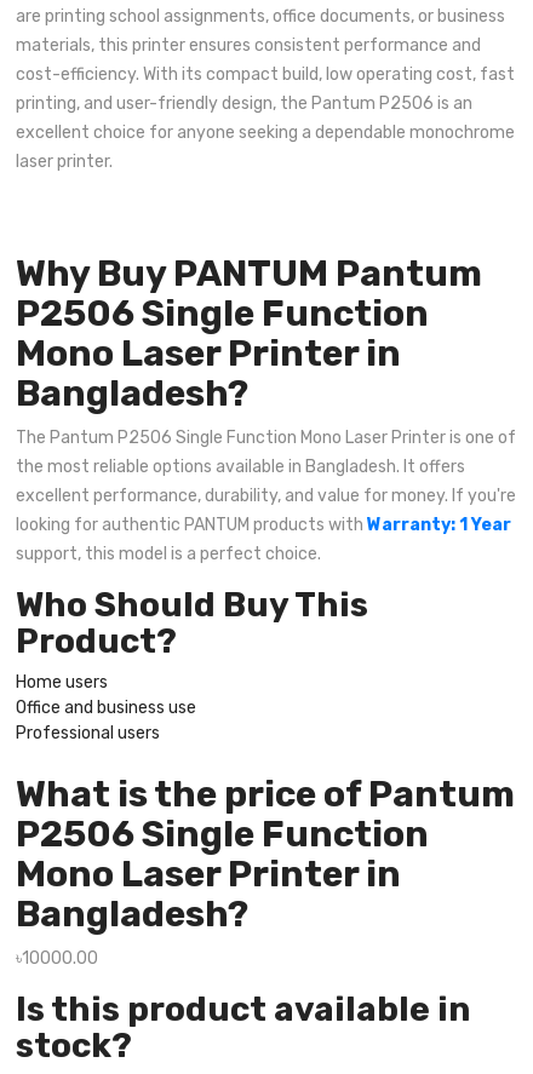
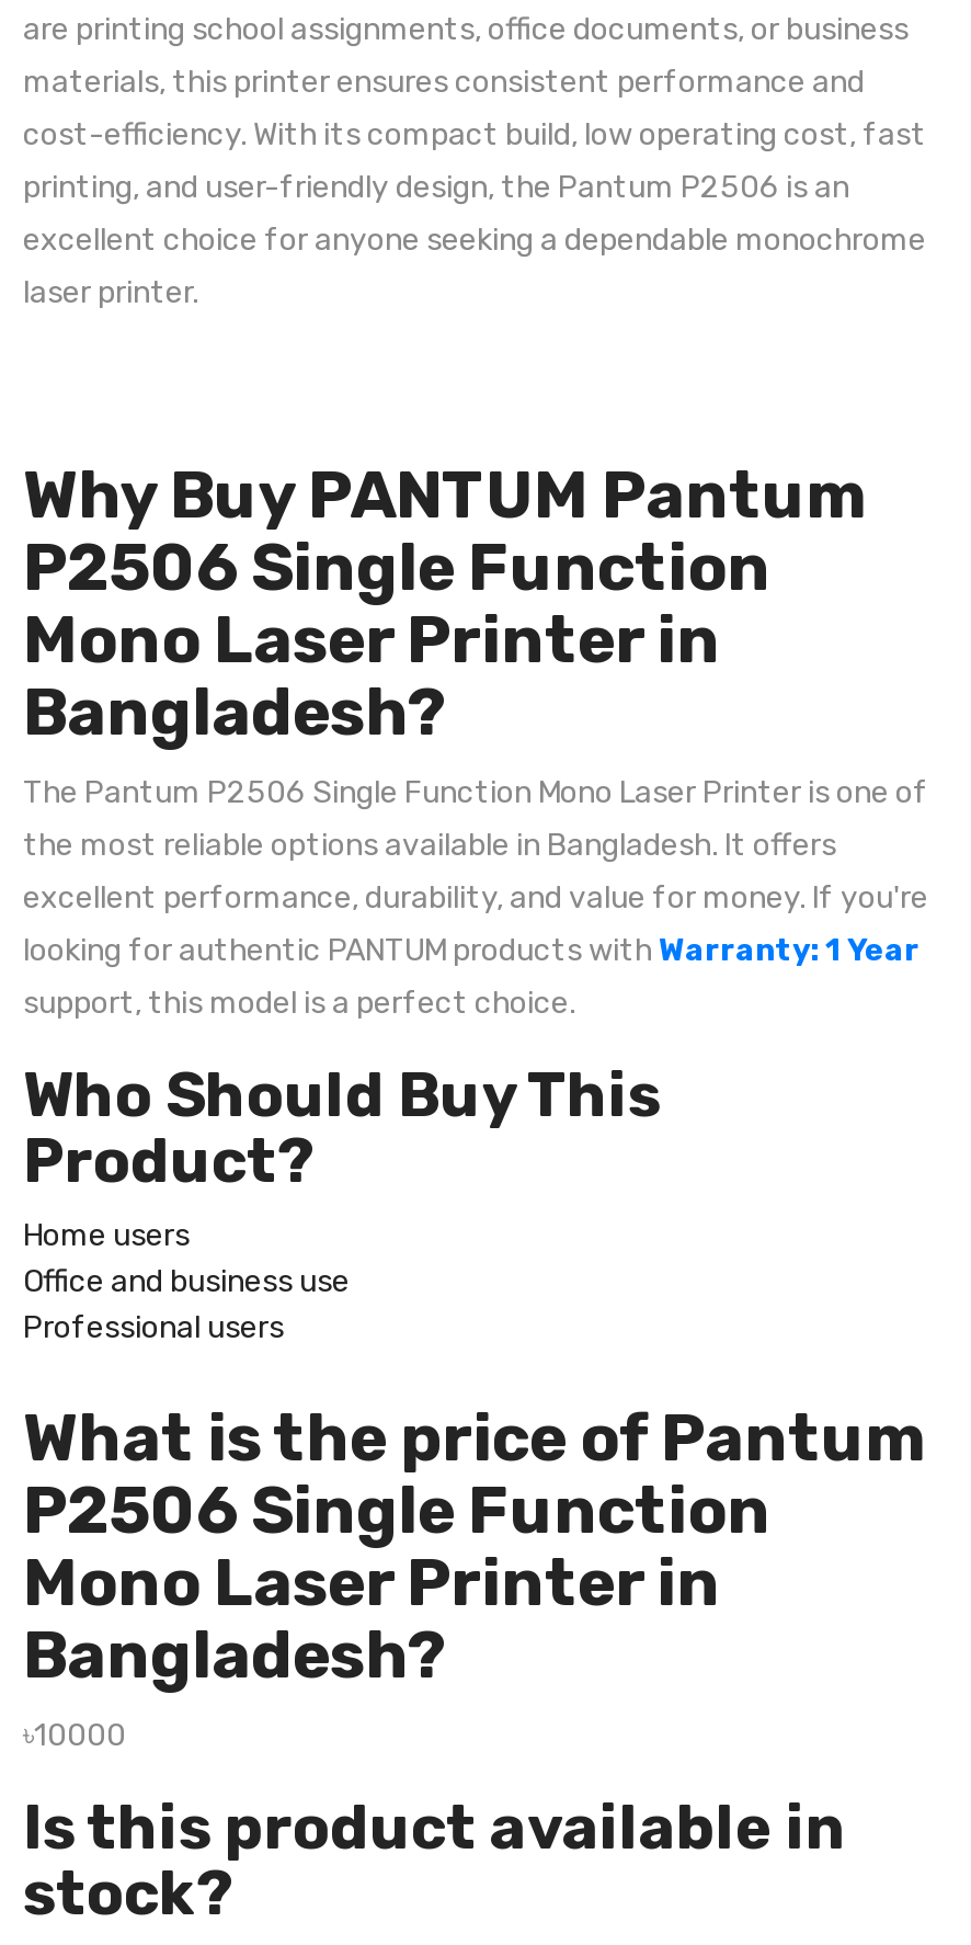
- ৳10000.00
+ ৳10000
